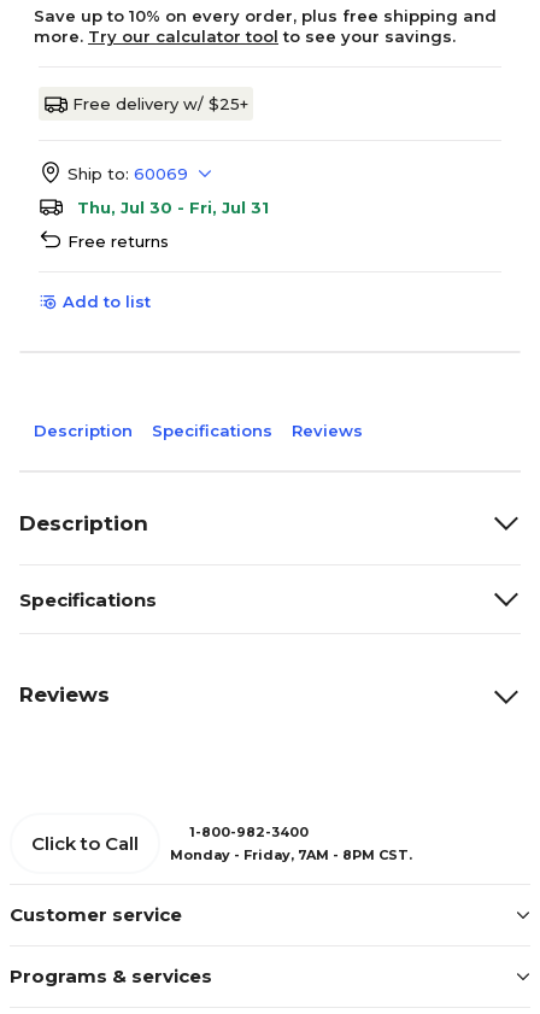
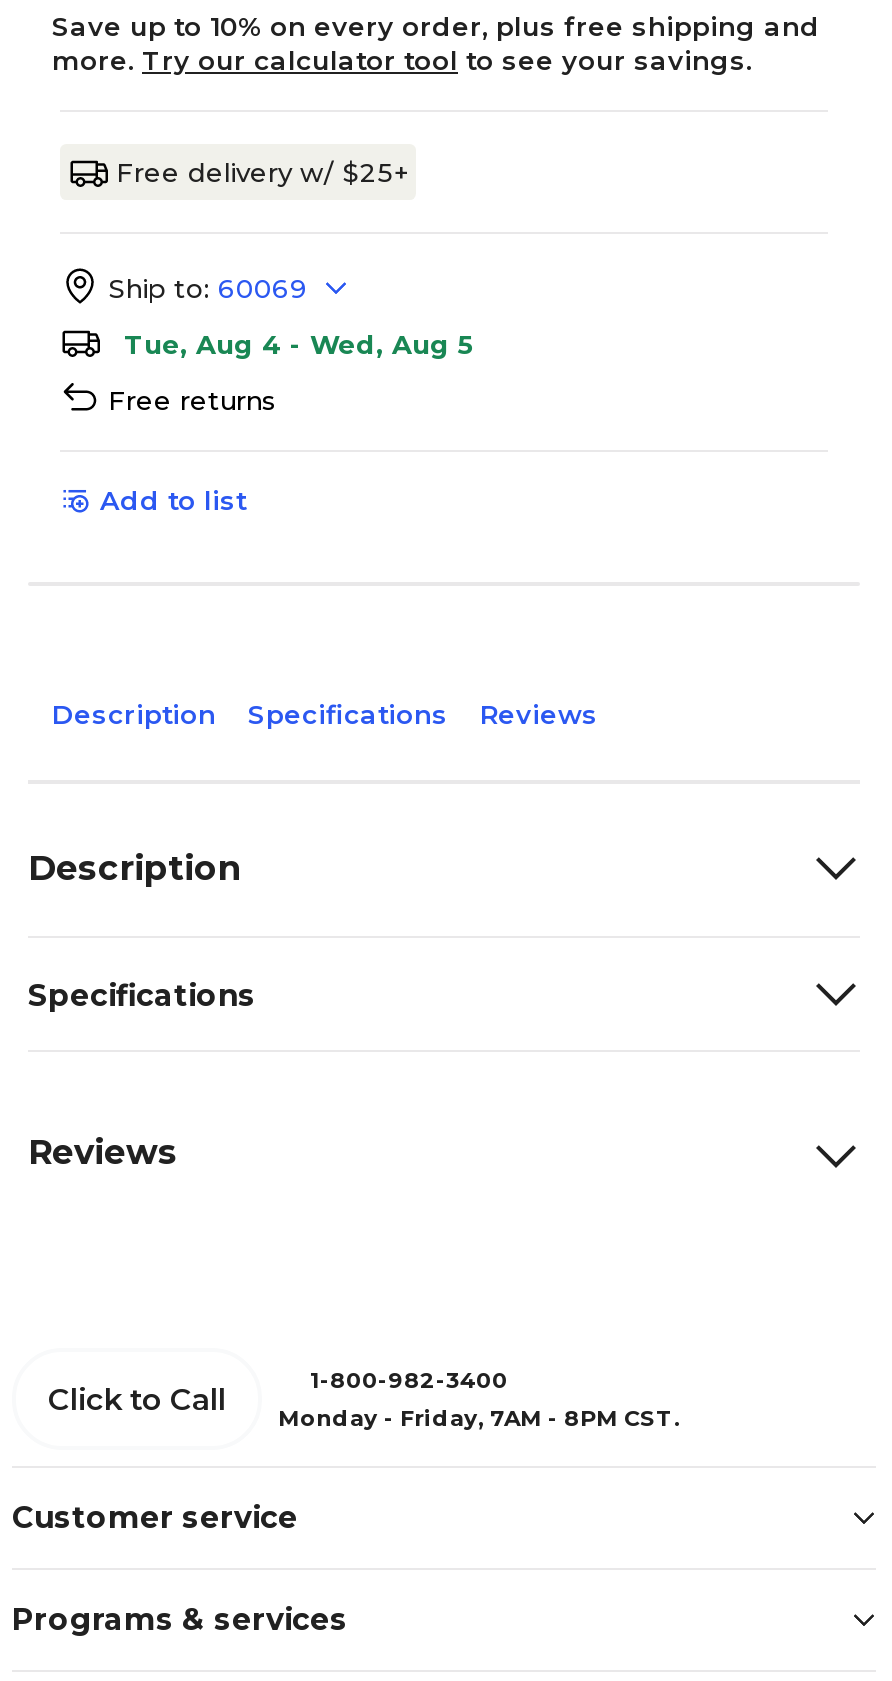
- Thu, Jul 30 - Fri, Jul 31
+ Tue, Aug 4 - Wed, Aug 5
